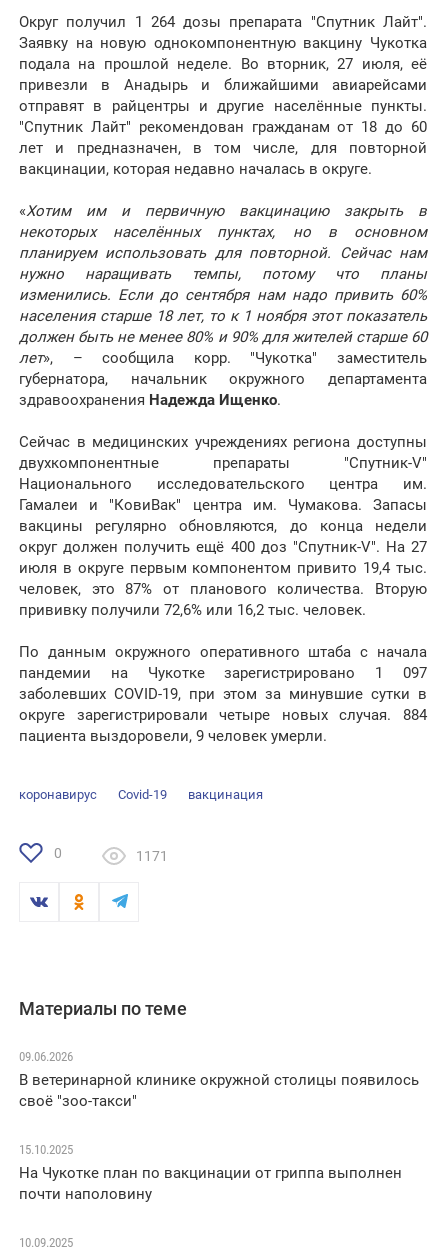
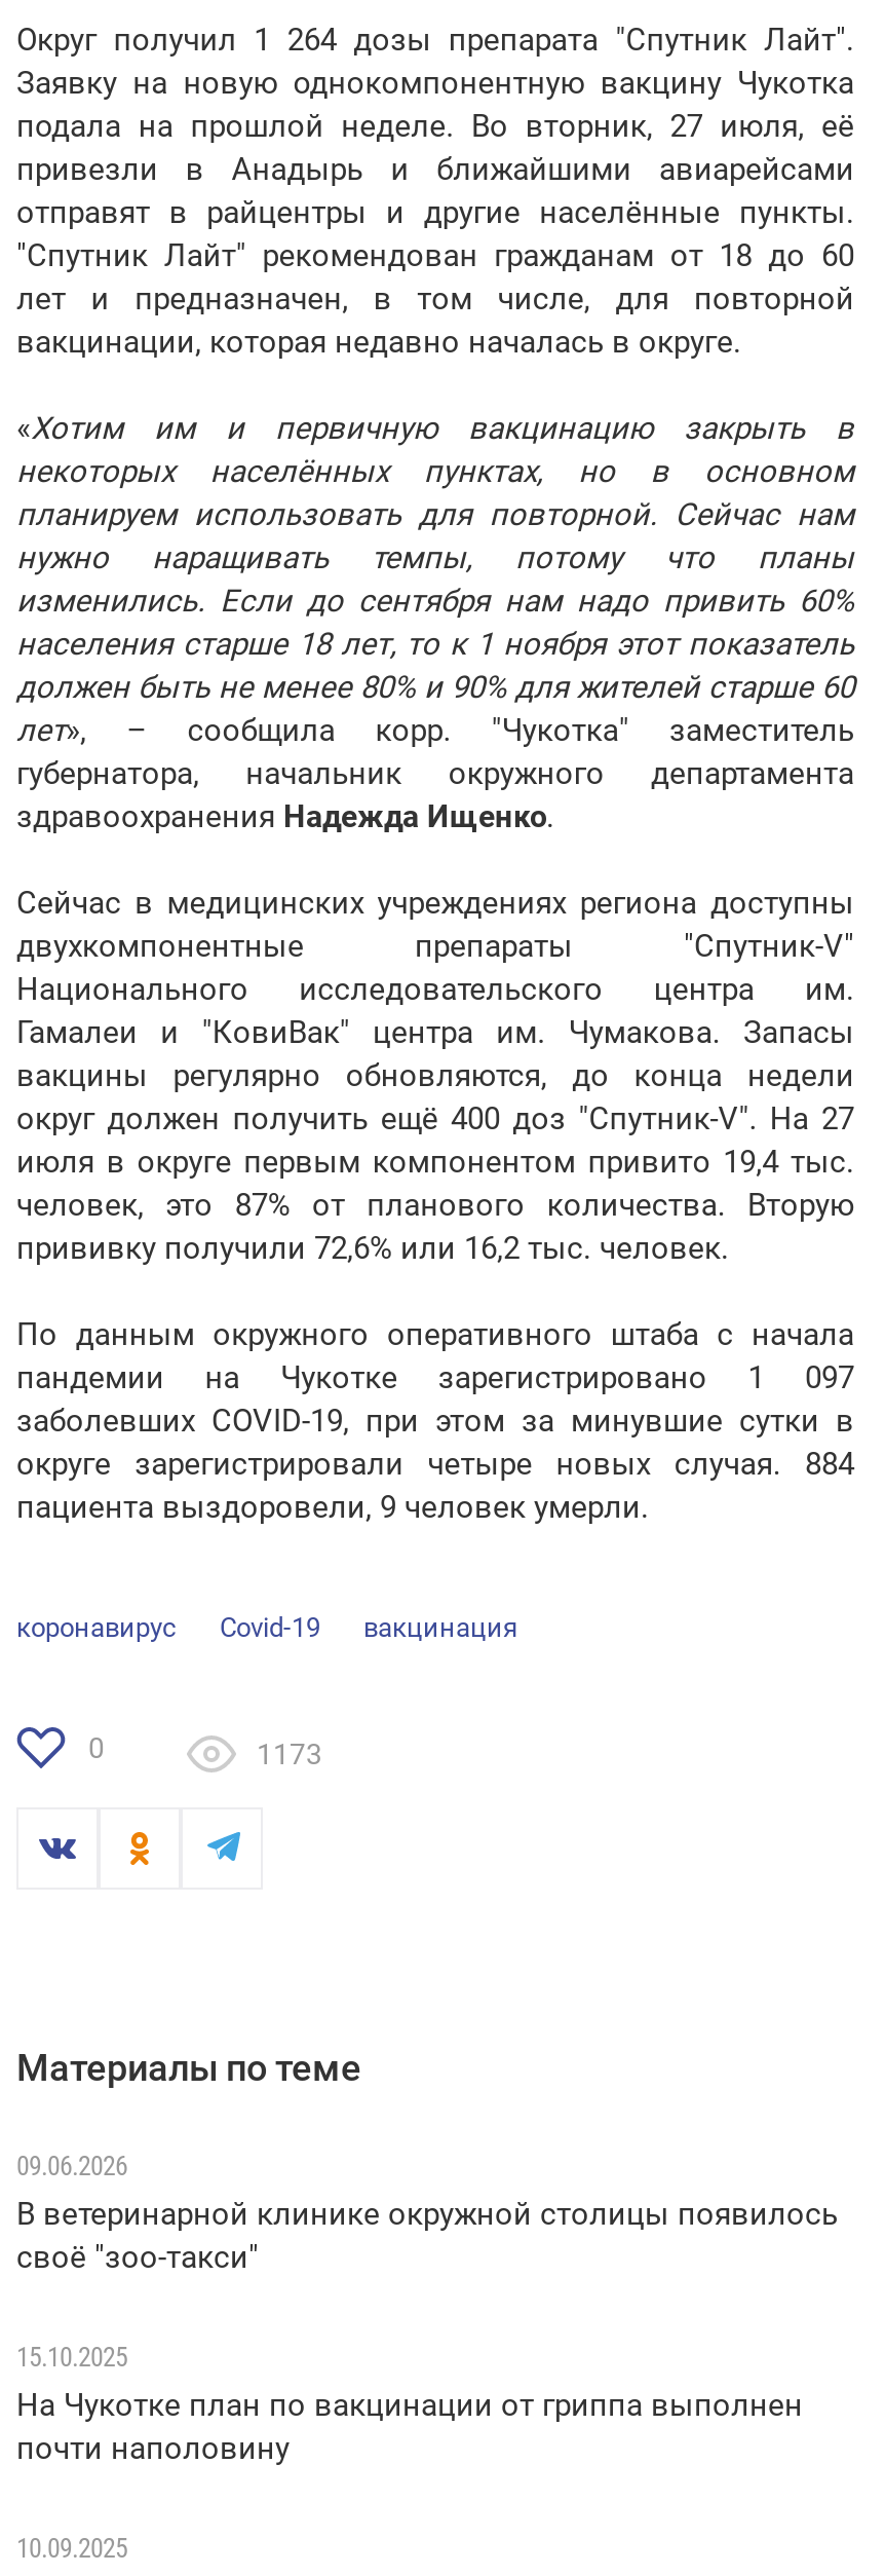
- 1171
+ 1173
